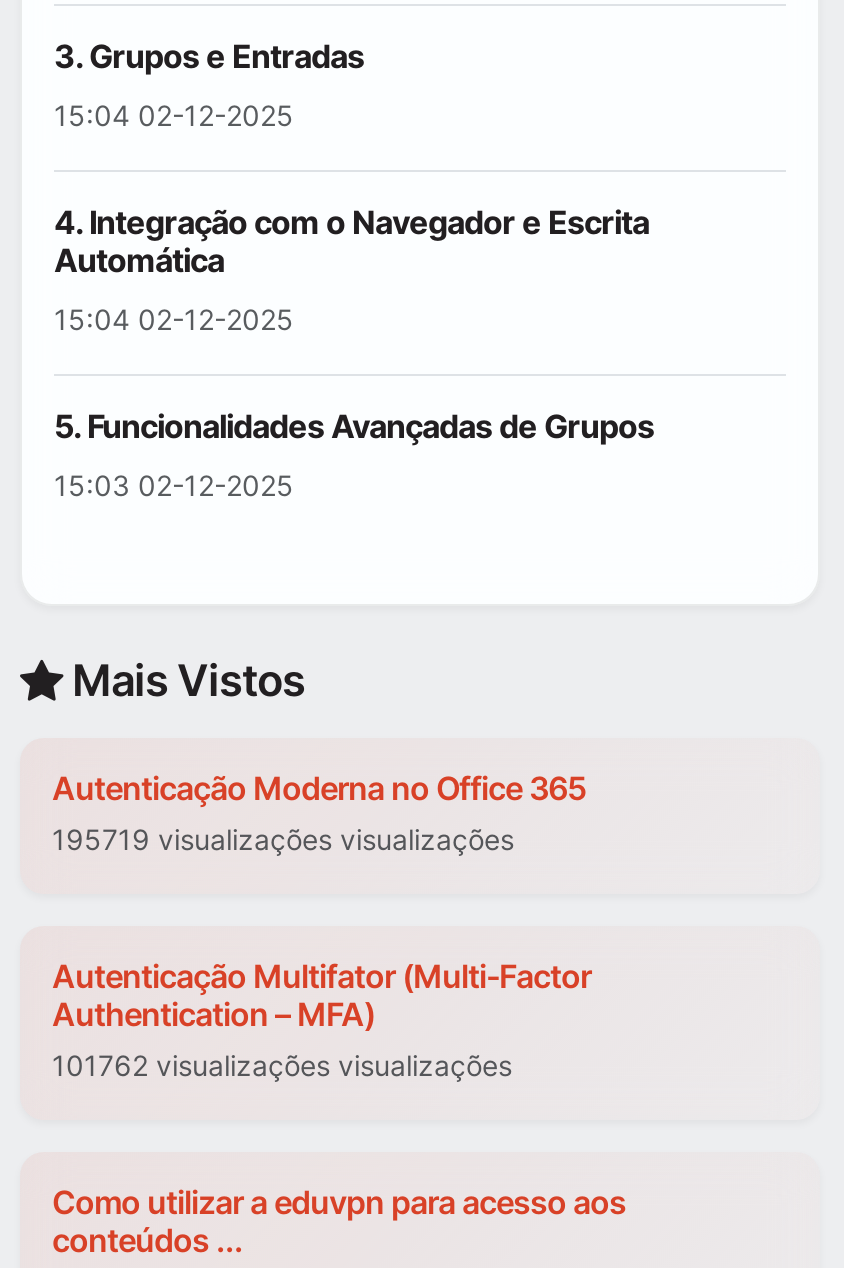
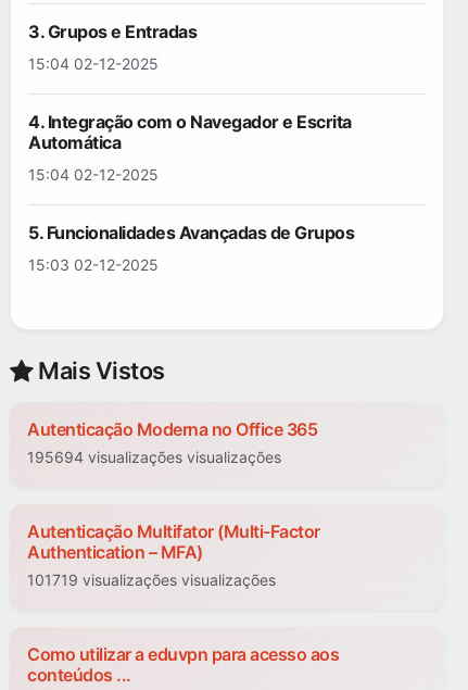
- 195719 visualizações visualizações
+ 195694 visualizações visualizações

- 101762 visualizações visualizações
+ 101719 visualizações visualizações
